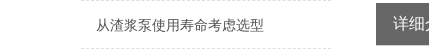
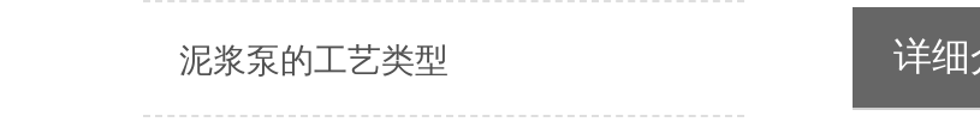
- 从渣浆泵使用寿命考虑选型
+ 泥浆泵的工艺类型
